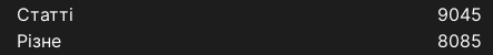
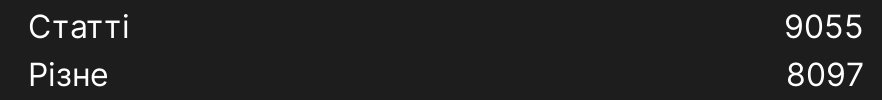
- 9045
+ 9055

- 8085
+ 8097
